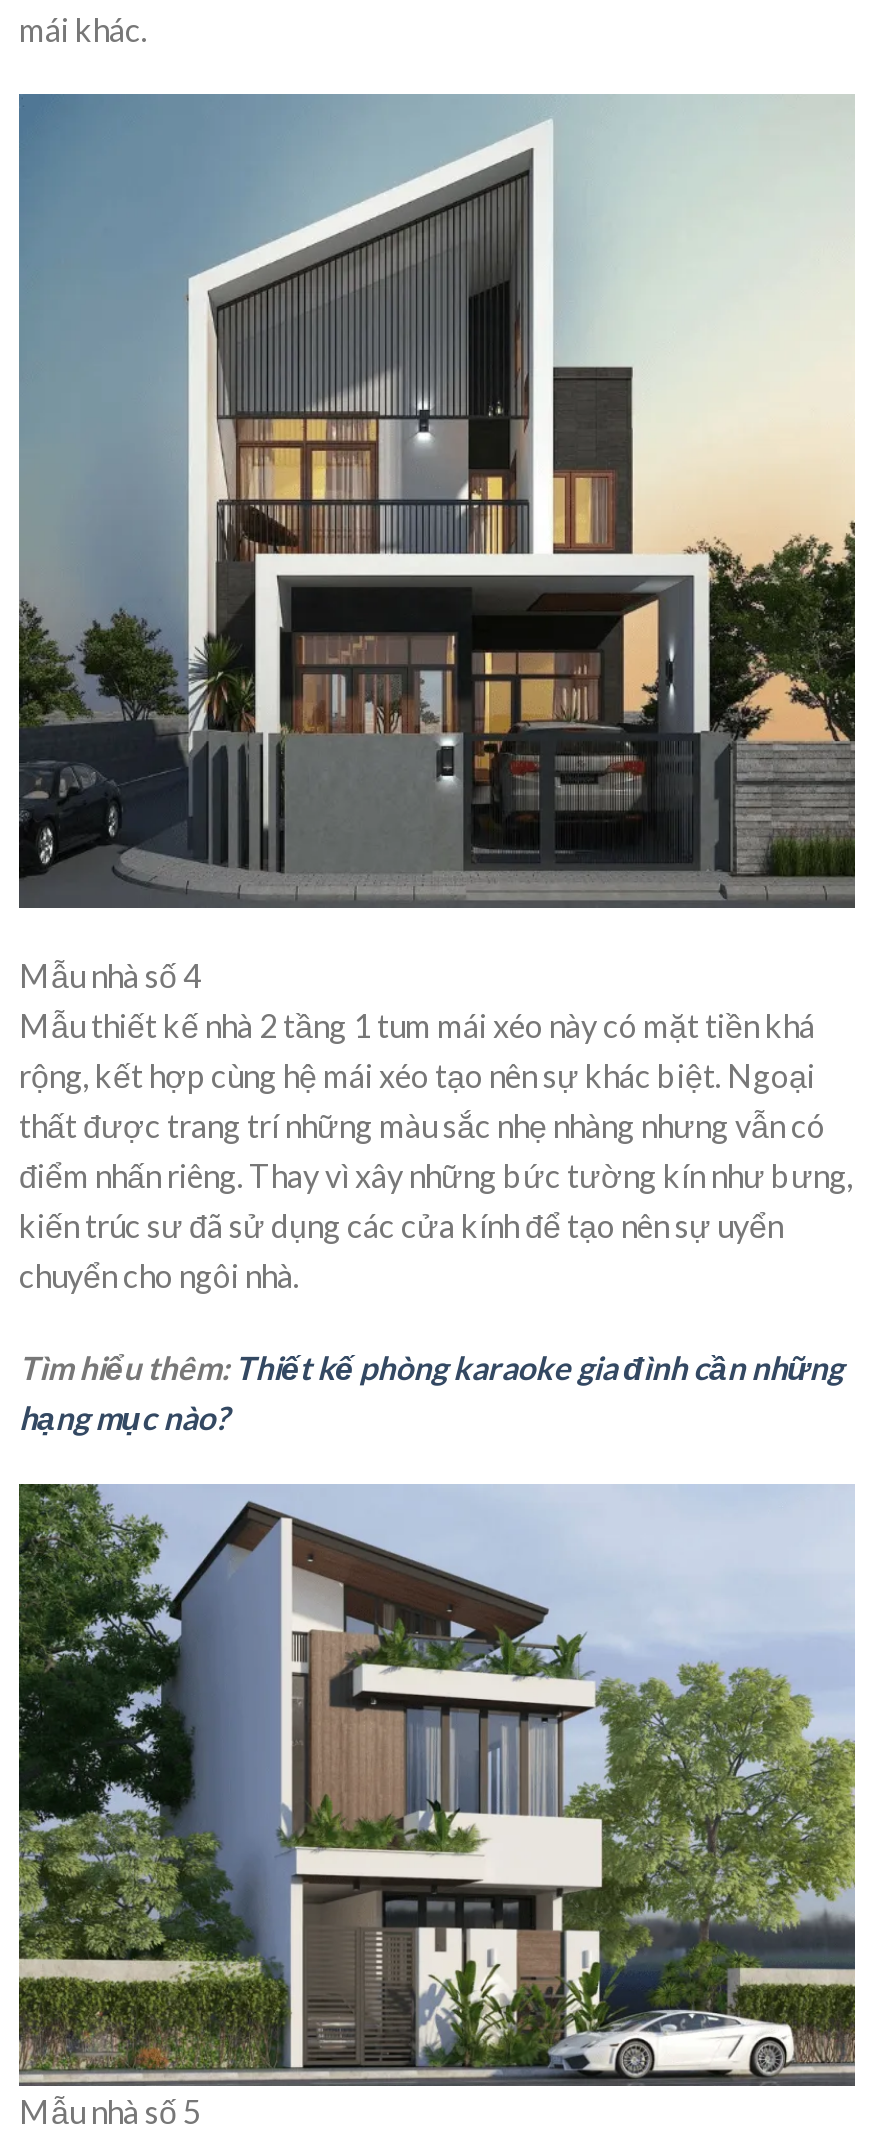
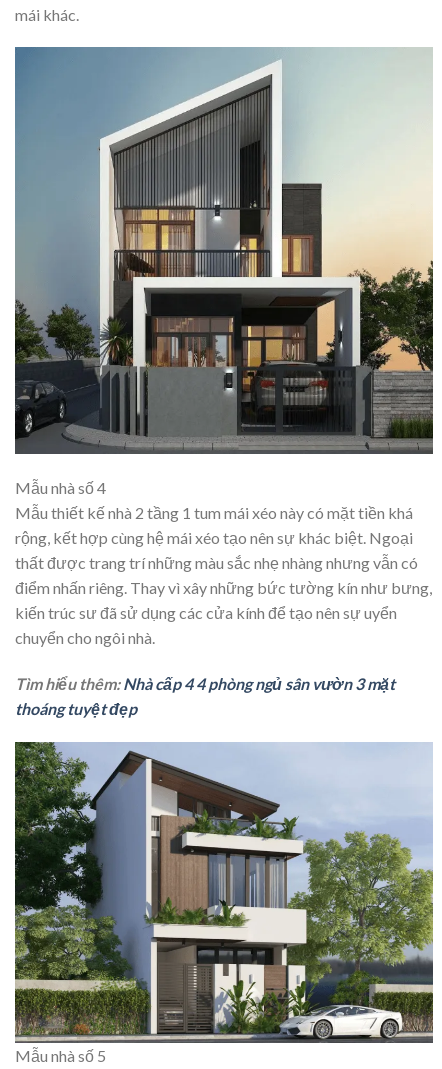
- Tìm hiểu thêm: Thiết kế phòng karaoke gia đình cần những
- hạng mục nào?
+ Tìm hiểu thêm: Nhà cấp 4 4 phòng ngủ sân vườn 3 mặt
+ thoáng tuyệt đẹp
